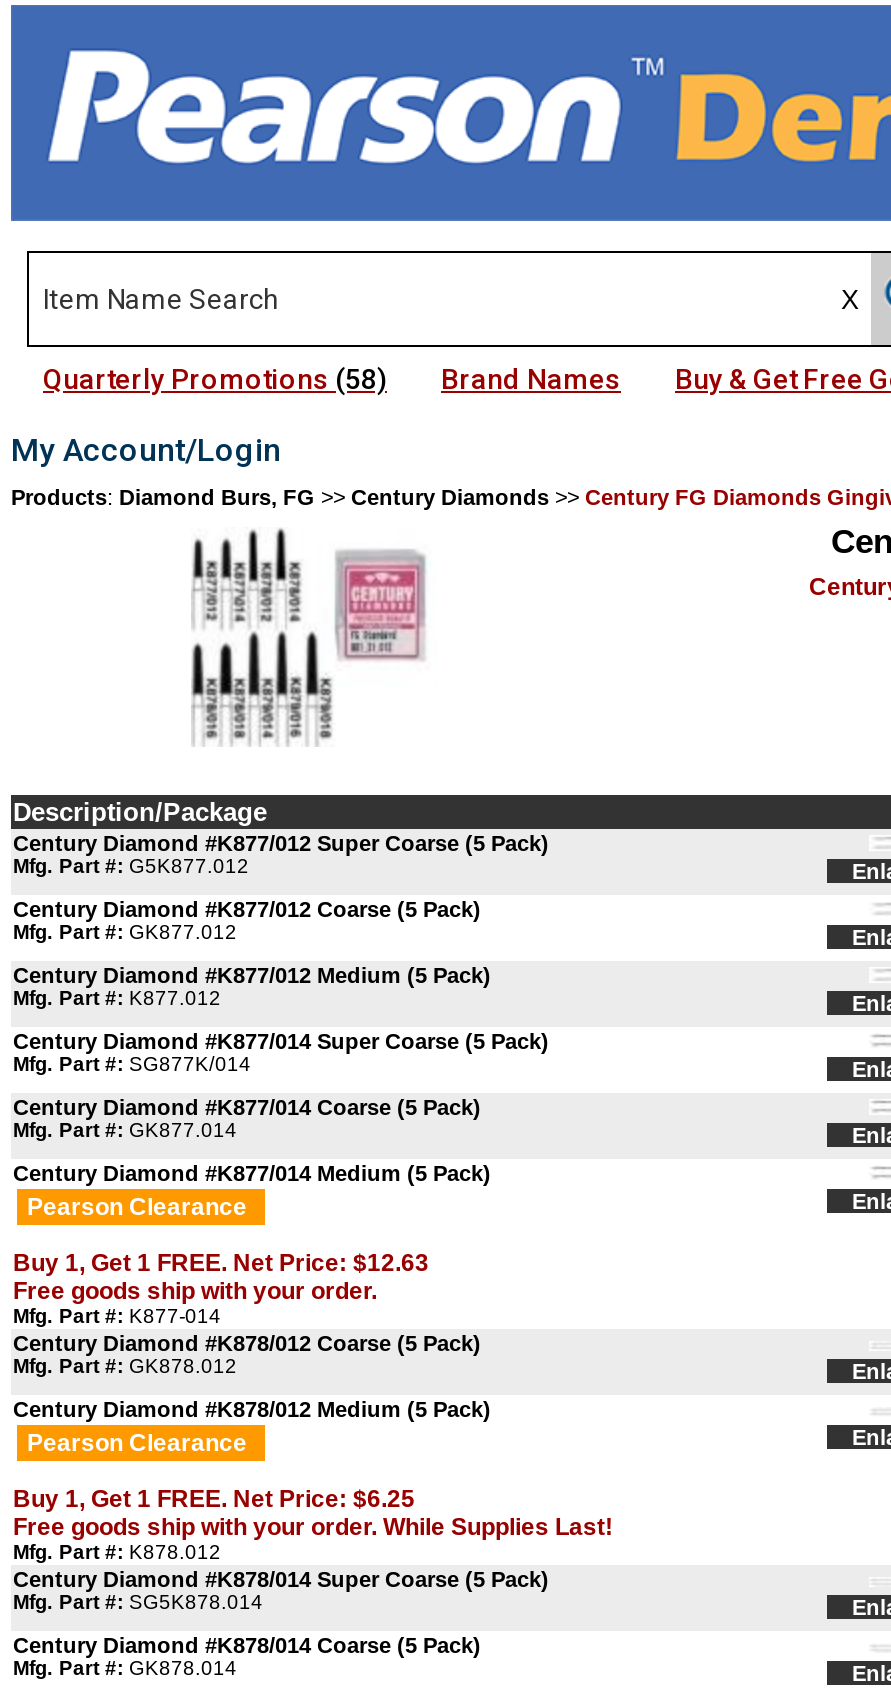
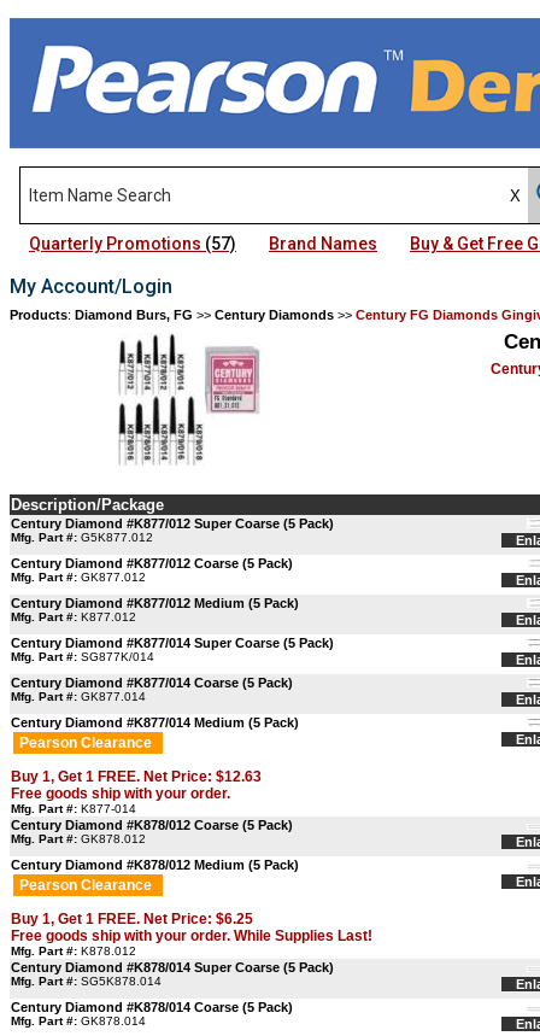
- Quarterly Promotions (58)
+ Quarterly Promotions (57)
